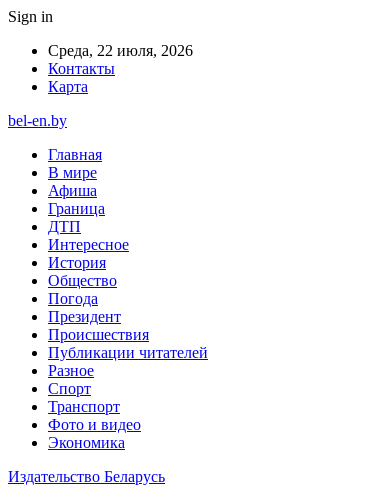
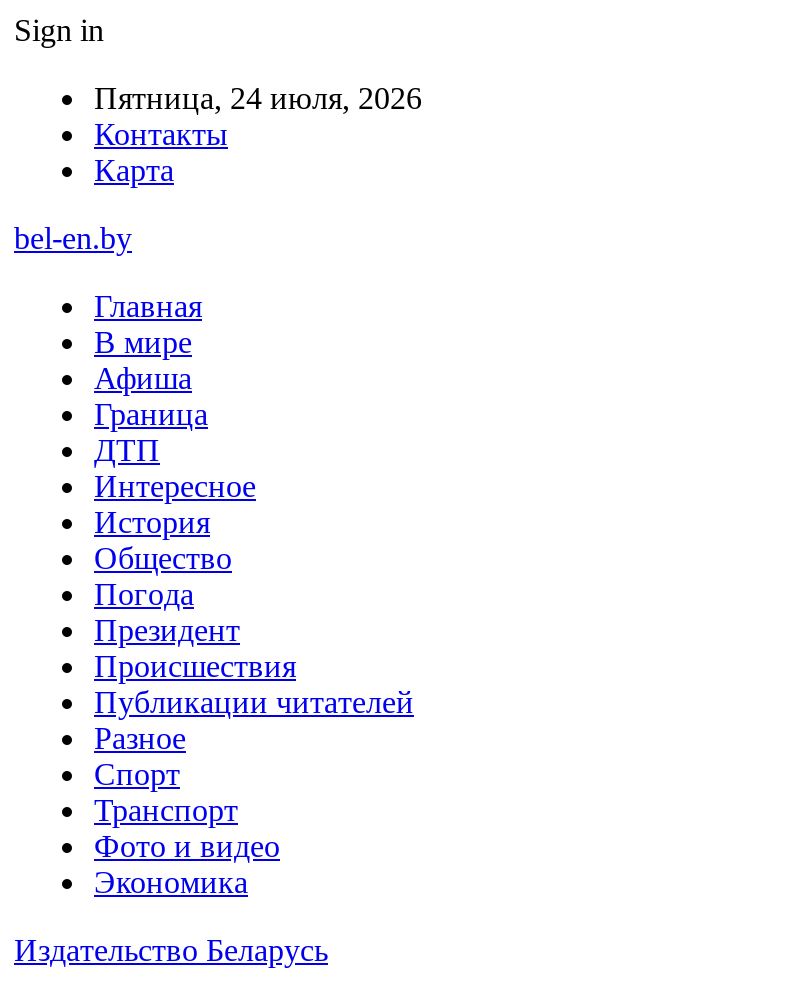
- Среда, 22 июля, 2026
+ Пятница, 24 июля, 2026
